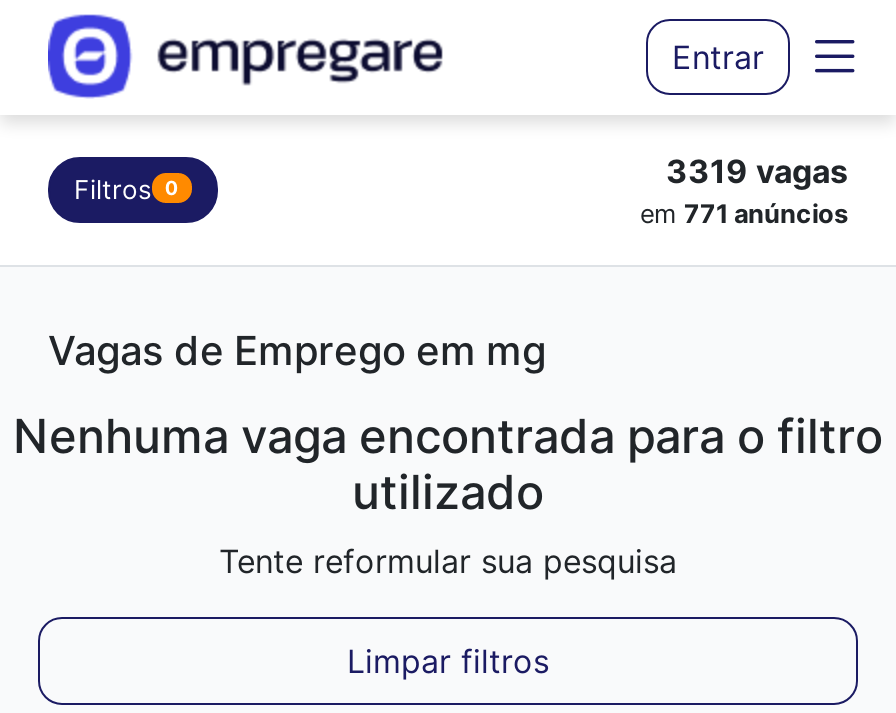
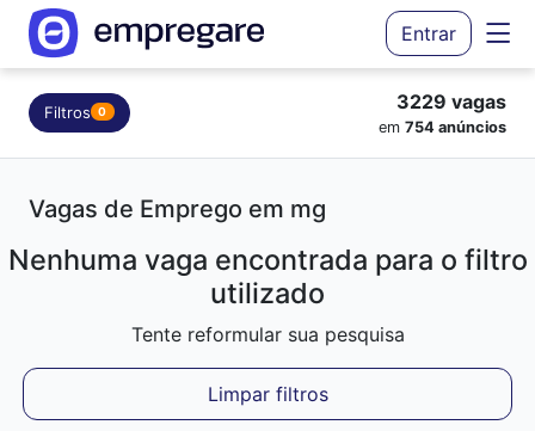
- 3319 vagas
+ 3229 vagas

- em 771 anúncios
+ em 754 anúncios
